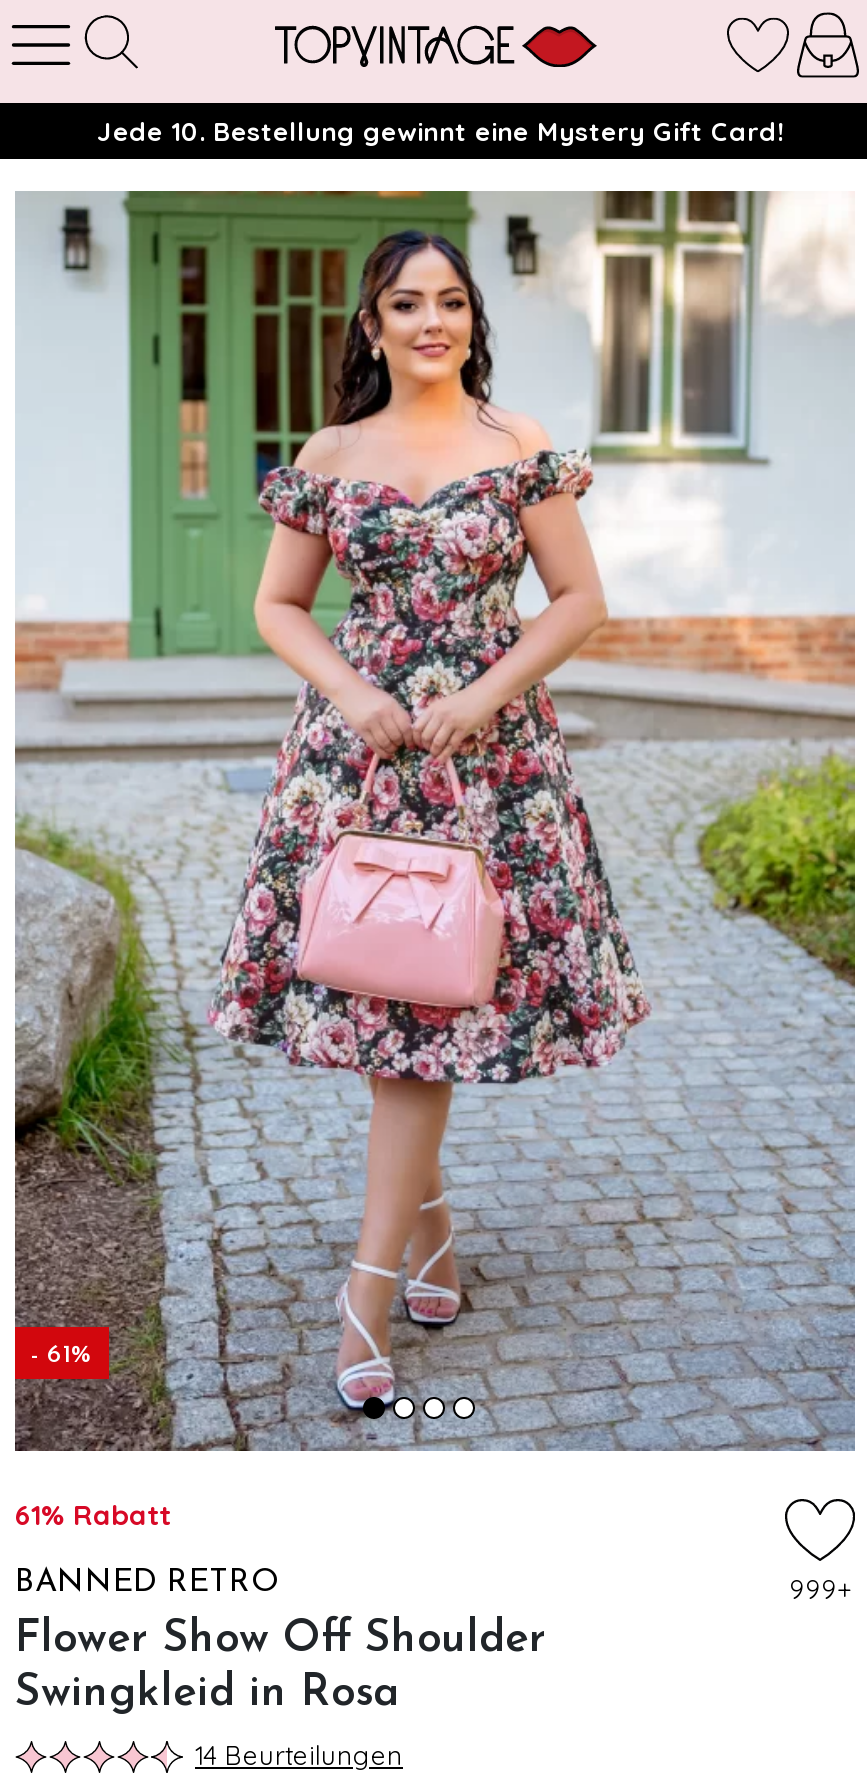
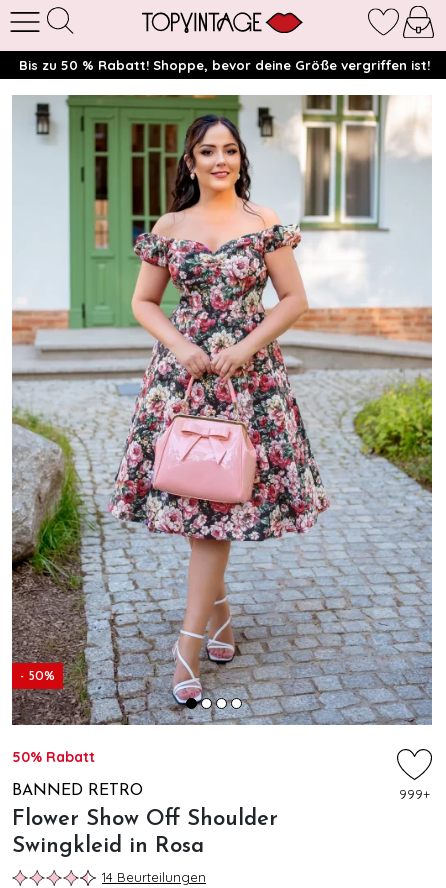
- Jede 10. Bestellung gewinnt eine Mystery Gift Card!
+ Bis zu 50 % Rabatt! Shoppe, bevor deine Größe vergriffen ist!

- - 61%
+ - 50%

- 61% Rabatt
+ 50% Rabatt
